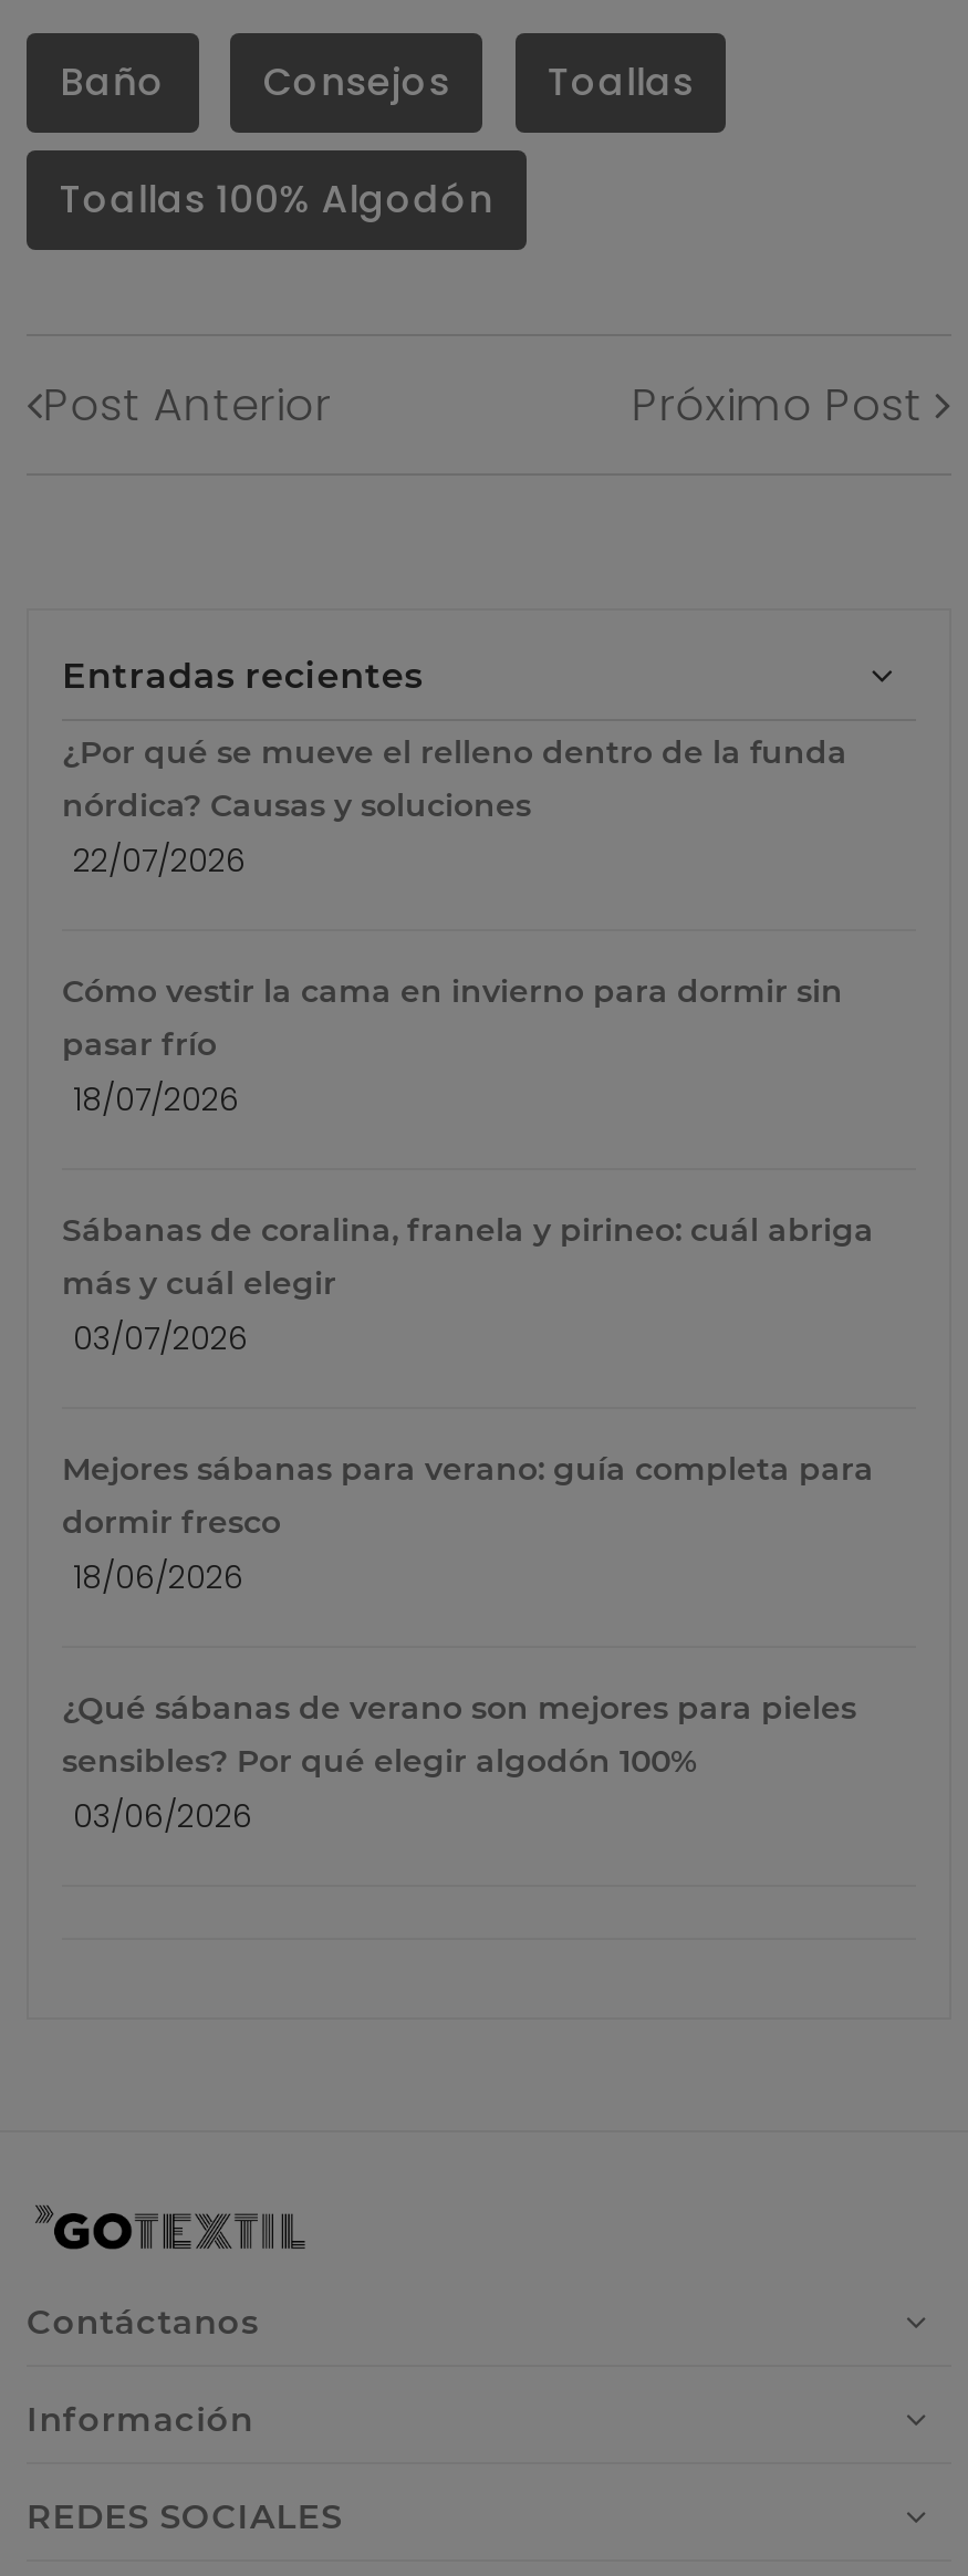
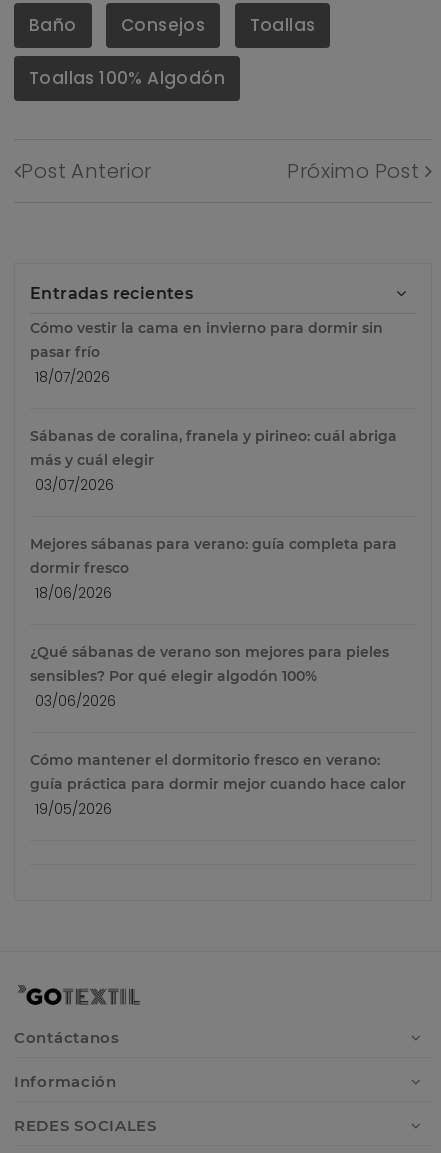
- ¿Por qué se mueve el relleno dentro de la funda
- nórdica? Causas y soluciones
- 22/07/2026

moved up: Cómo vestir la cama en invierno para dormir sin | pasar frío | 18/07/2026 | ... | sensibles? Por qué elegir algodón 100% | 03/06/2026

+ Cómo mantener el dormitorio fresco en verano:
+ guía práctica para dormir mejor cuando hace calor
+ 19/05/2026
